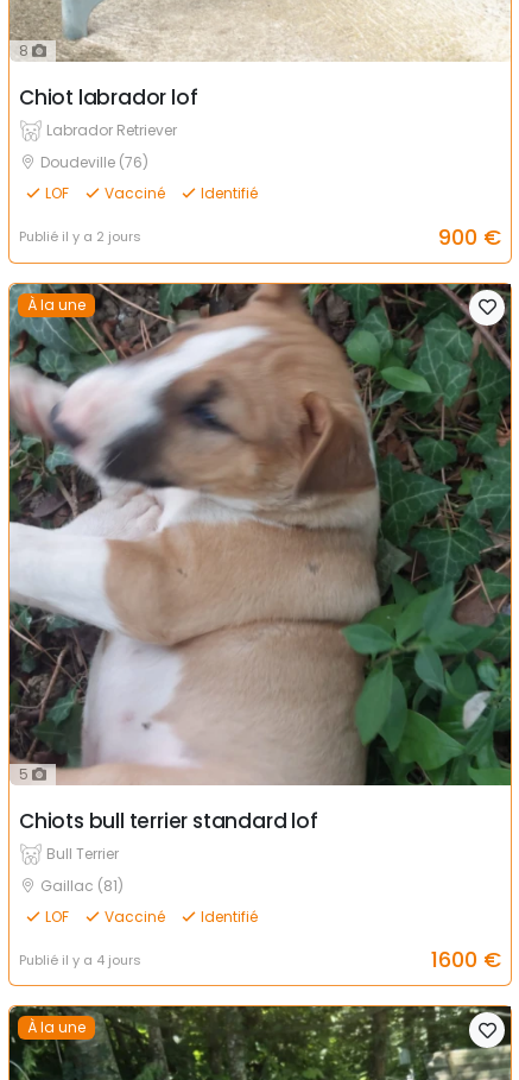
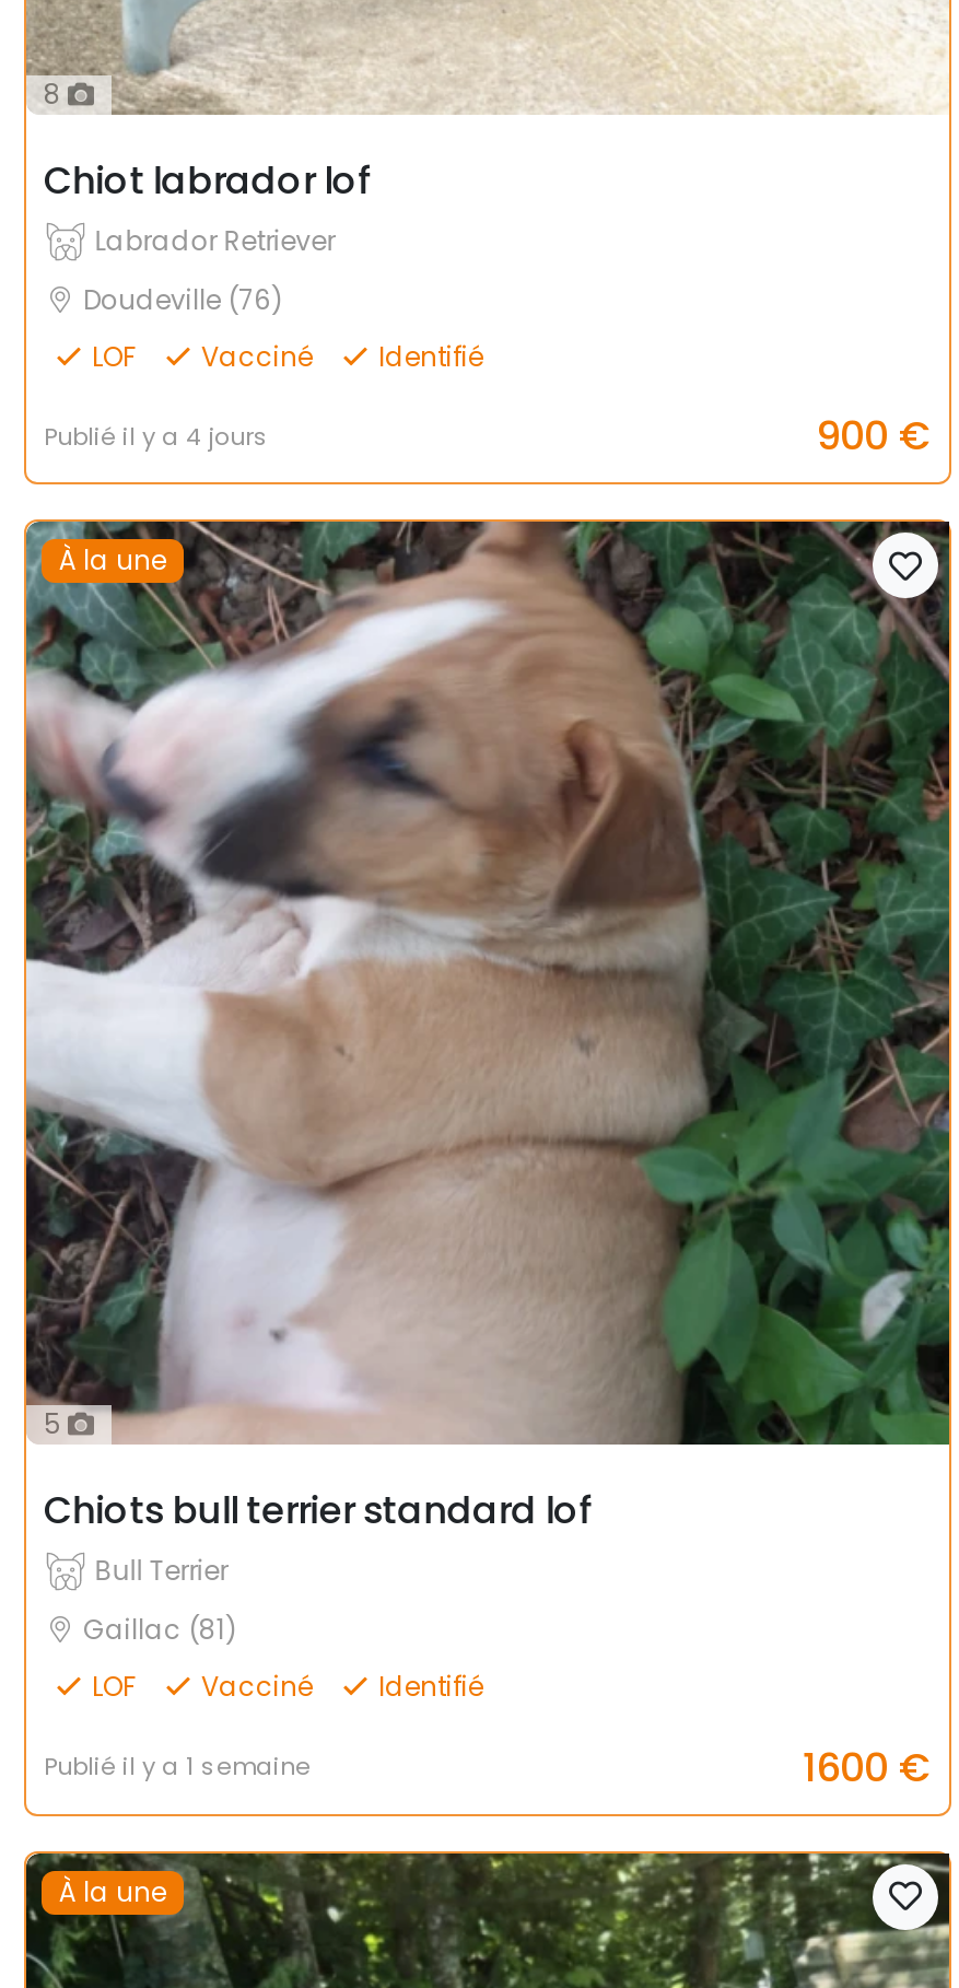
- Publié il y a 2 jours

moved up: Publié il y a 4 jours

+ Publié il y a 1 semaine
